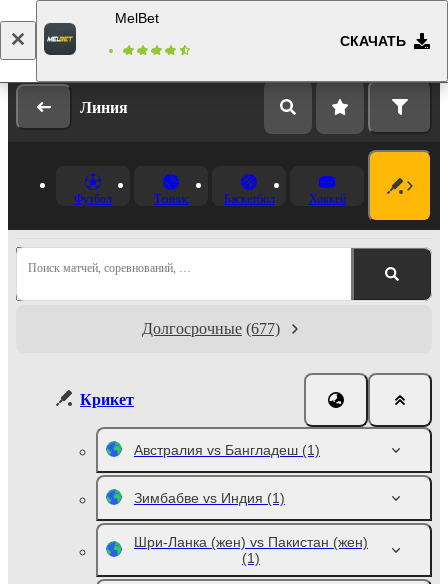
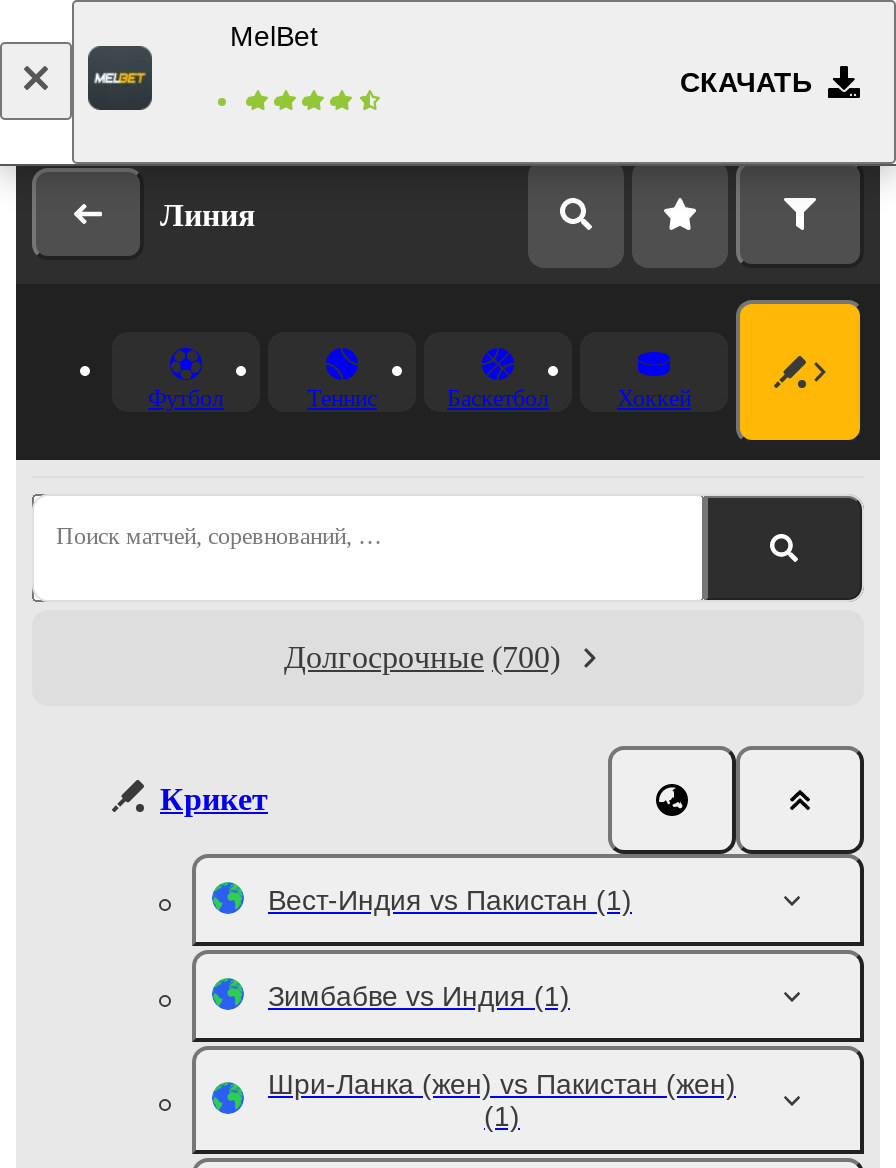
- Долгосрочные (677)
+ Долгосрочные (700)

- Австралия vs Бангладеш (1)
+ Вест-Индия vs Пакистан (1)
